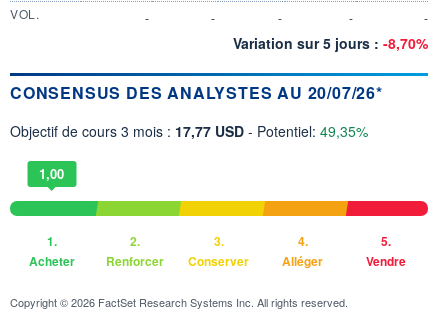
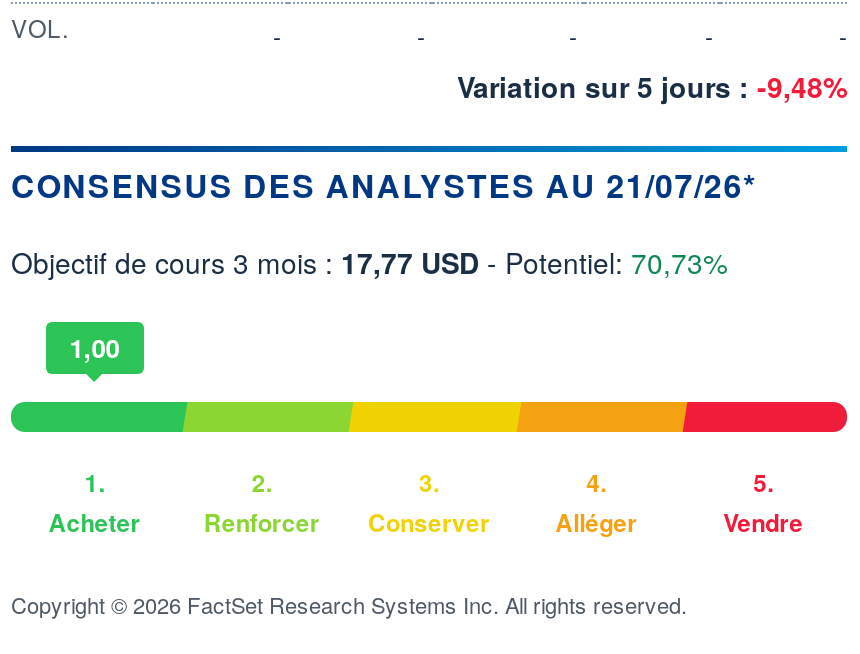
- Variation sur 5 jours : -8,70%
+ Variation sur 5 jours : -9,48%

- CONSENSUS DES ANALYSTES AU 20/07/26*
+ CONSENSUS DES ANALYSTES AU 21/07/26*

- Objectif de cours 3 mois : 17,77 USD - Potentiel: 49,35%
+ Objectif de cours 3 mois : 17,77 USD - Potentiel: 70,73%
